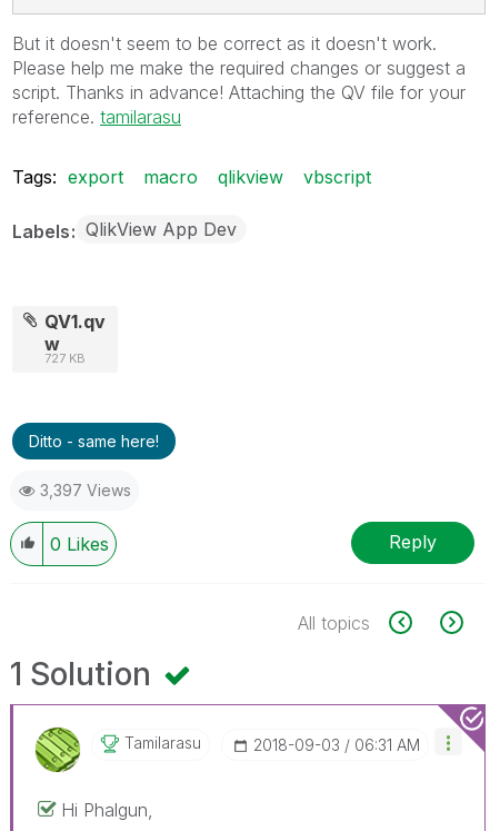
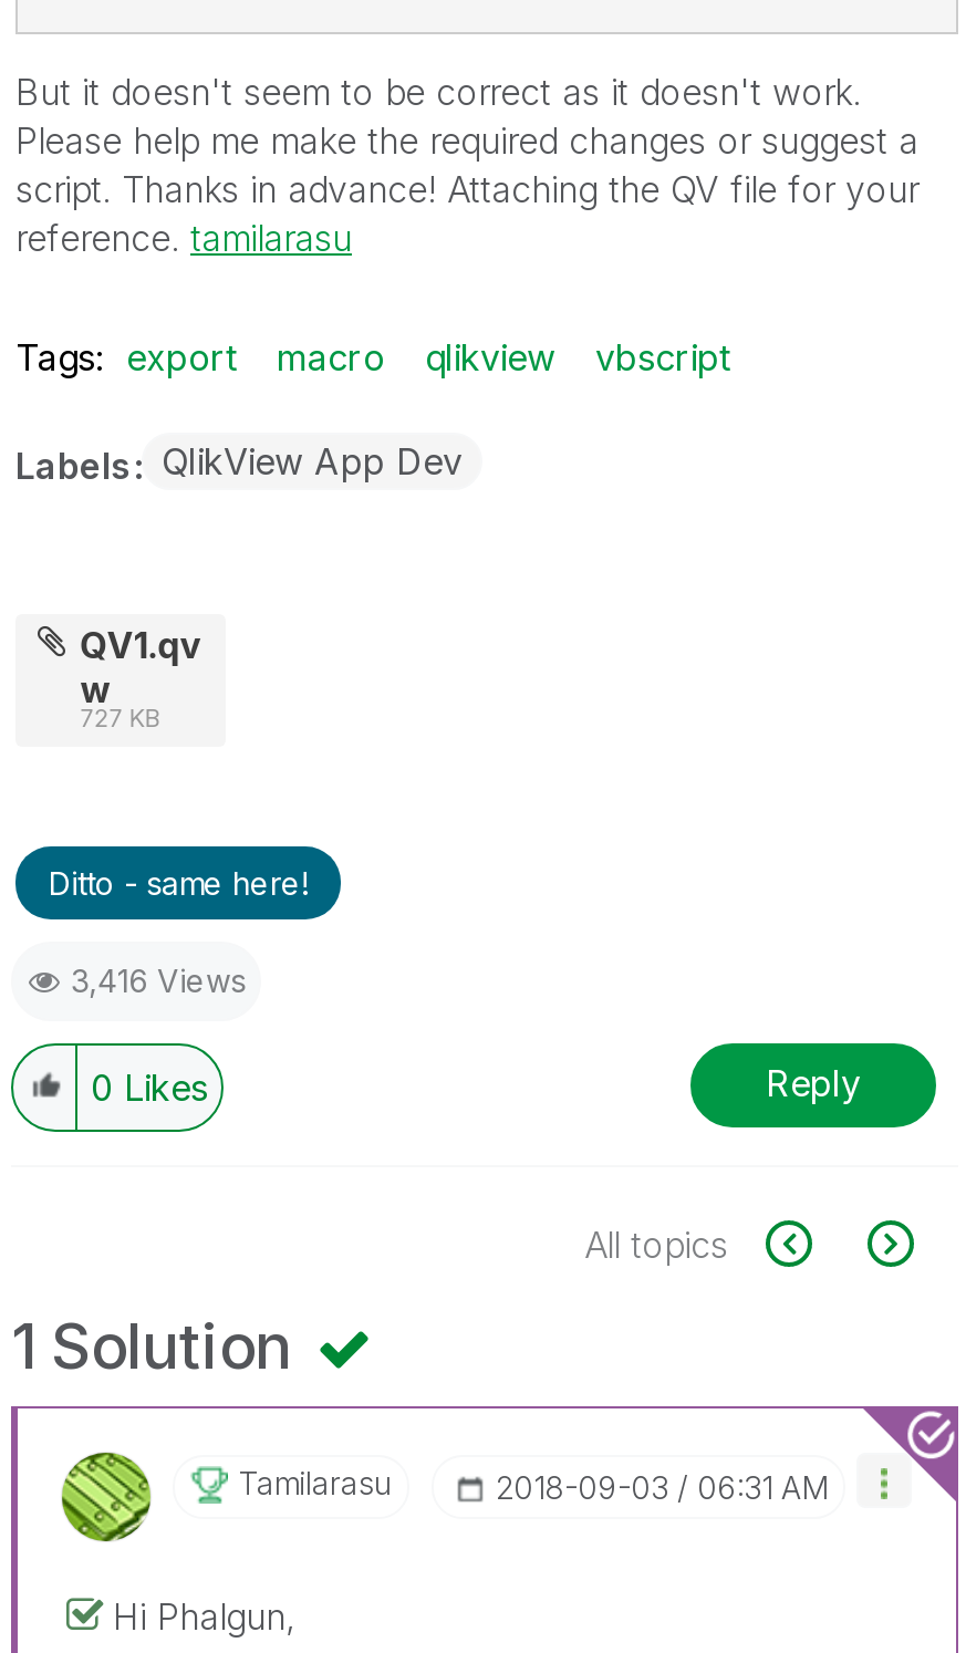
- 3,397 Views
+ 3,416 Views
